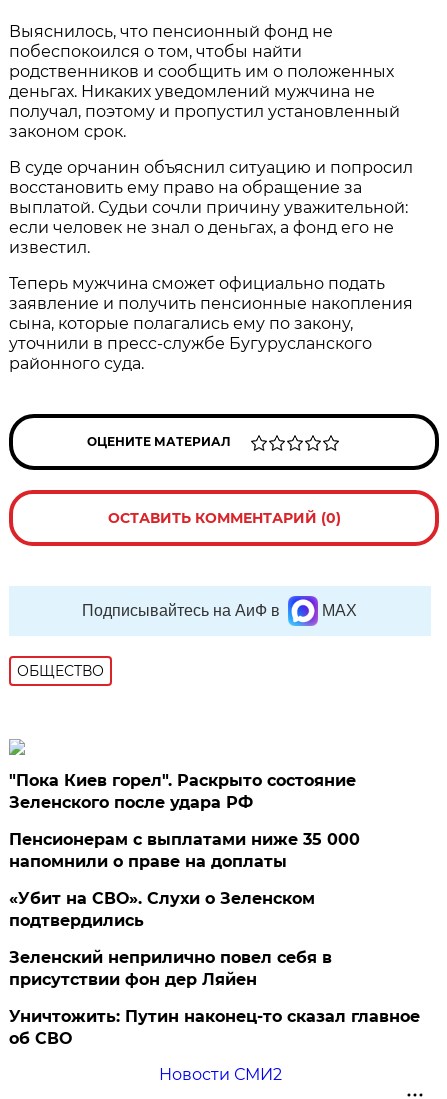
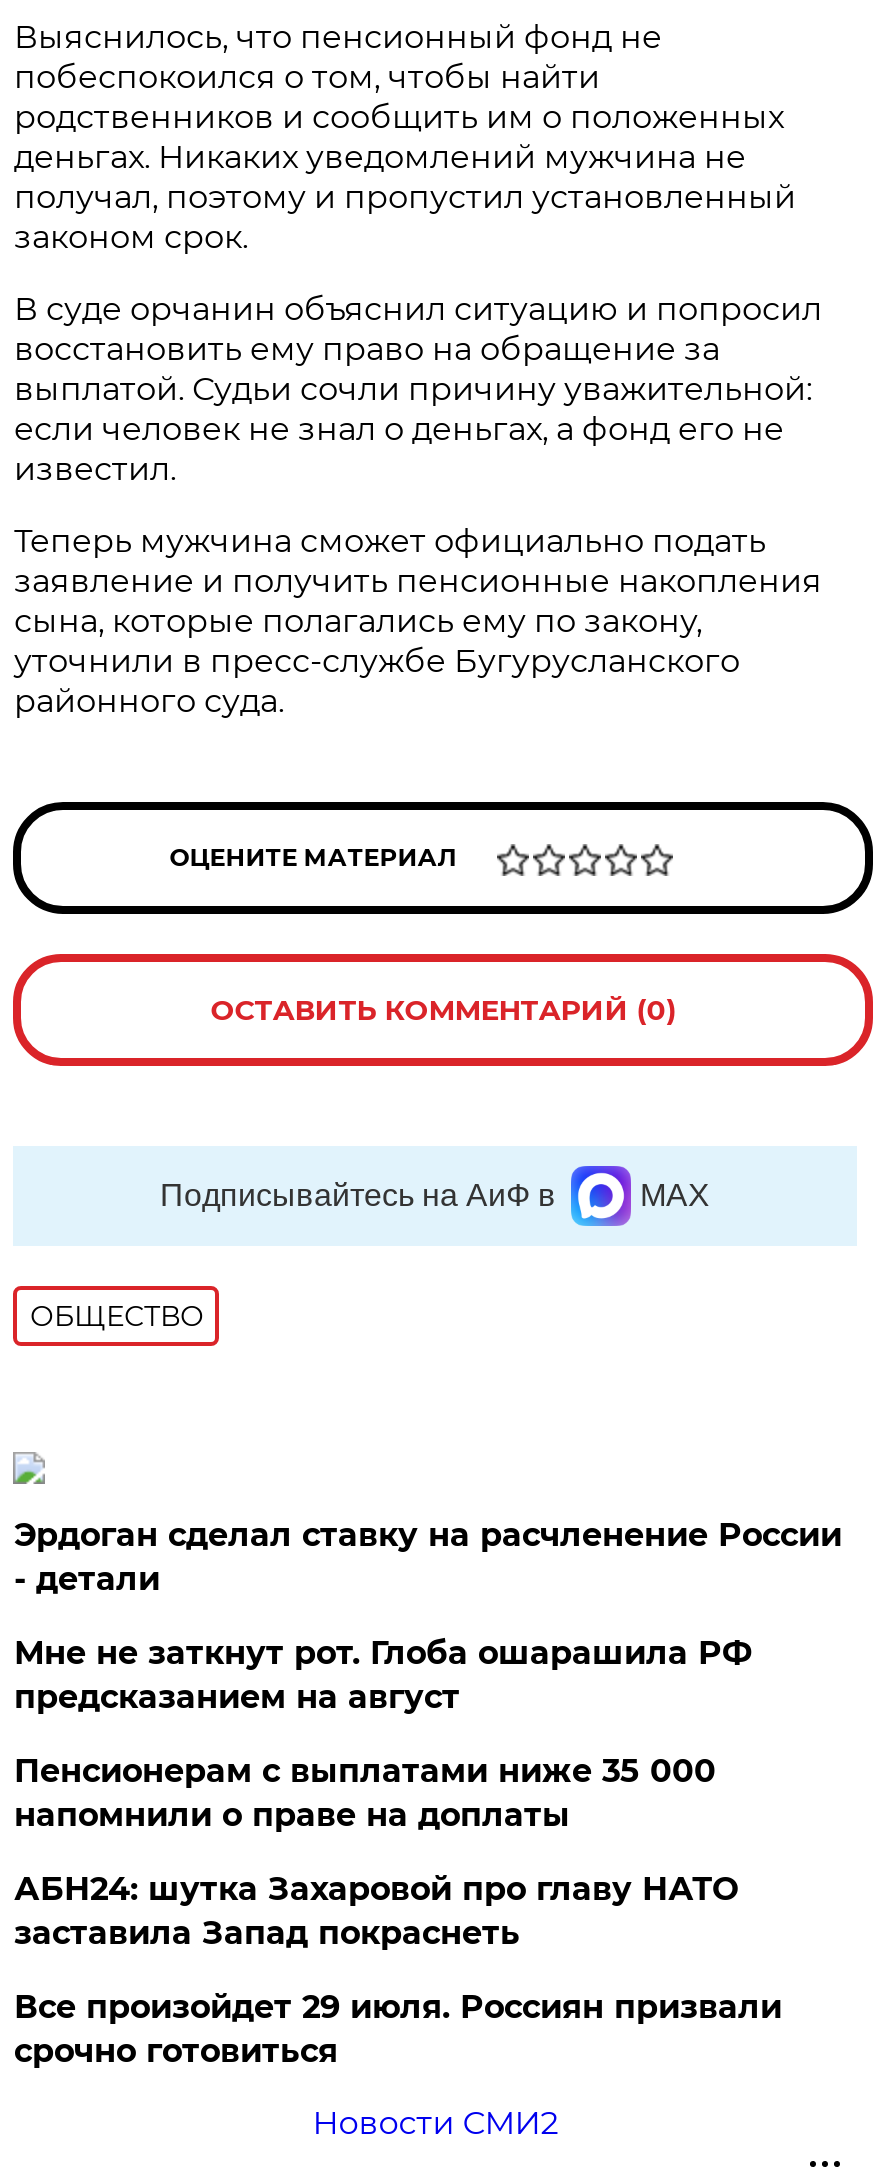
- "Пока Киев горел". Раскрыто состояние
- Зеленского после удара РФ
+ Эрдоган сделал ставку на расчленение России
+ - детали
+ Мне не заткнут рот. Глоба ошарашила РФ
+ предсказанием на август

moved down: Пенсионерам с выплатами ниже 35 000 | напомнили о праве на доплаты

- «Убит на СВО». Слухи о Зеленском
- подтвердились
- Зеленский неприлично повел cебя в
- присутствии фон дер Ляйен
- Уничтожить: Путин наконец-то сказал главное
- об СВО
+ АБН24: шутка Захаровой про главу НАТО
+ заставила Запад покраснеть
+ Все произойдет 29 июля. Россиян призвали
+ срочно готовиться
